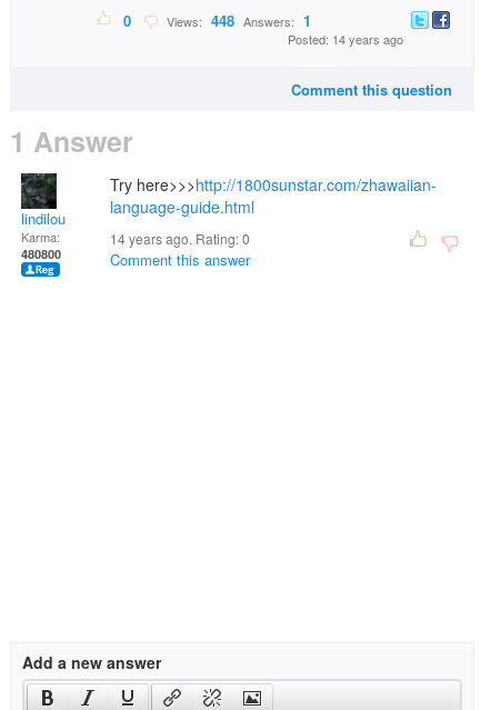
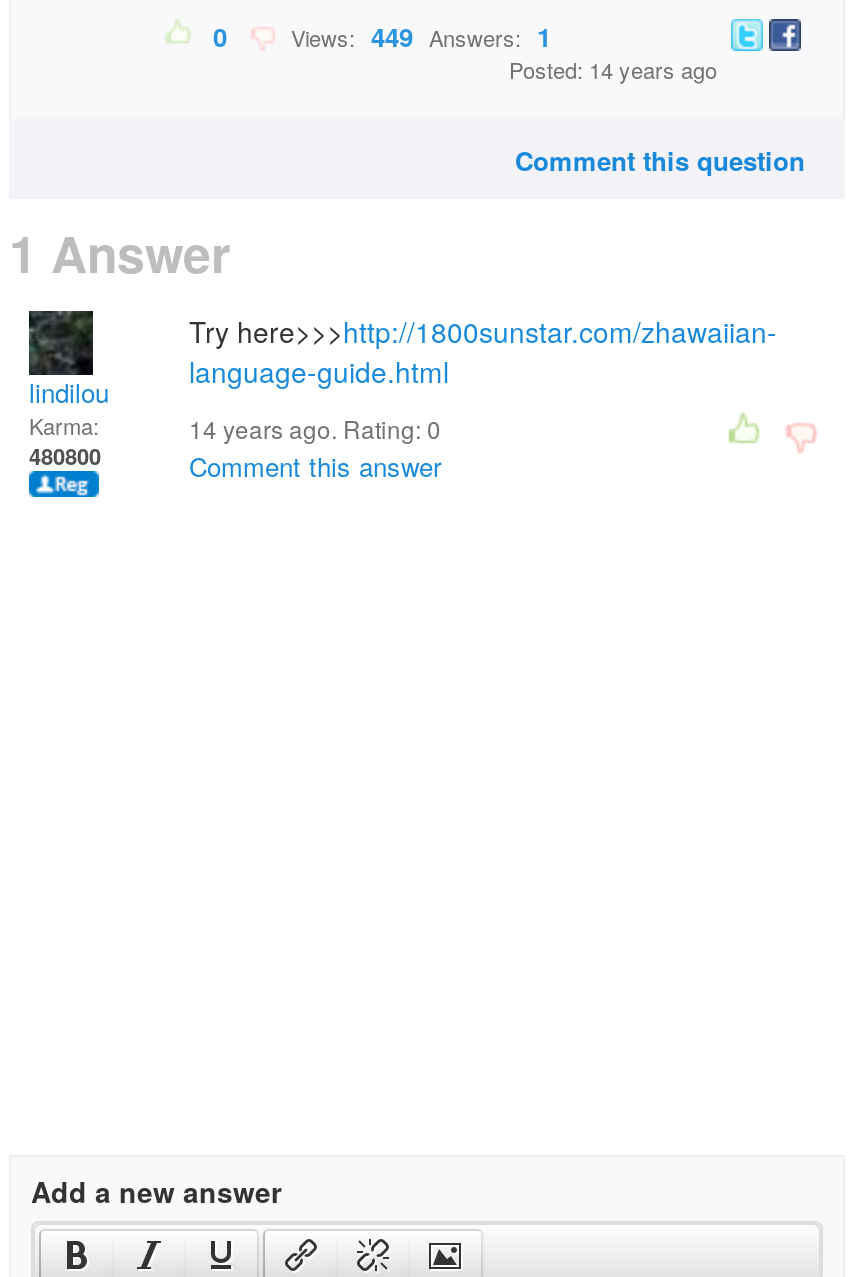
- Views: 448 Answers: 1
+ Views: 449 Answers: 1
